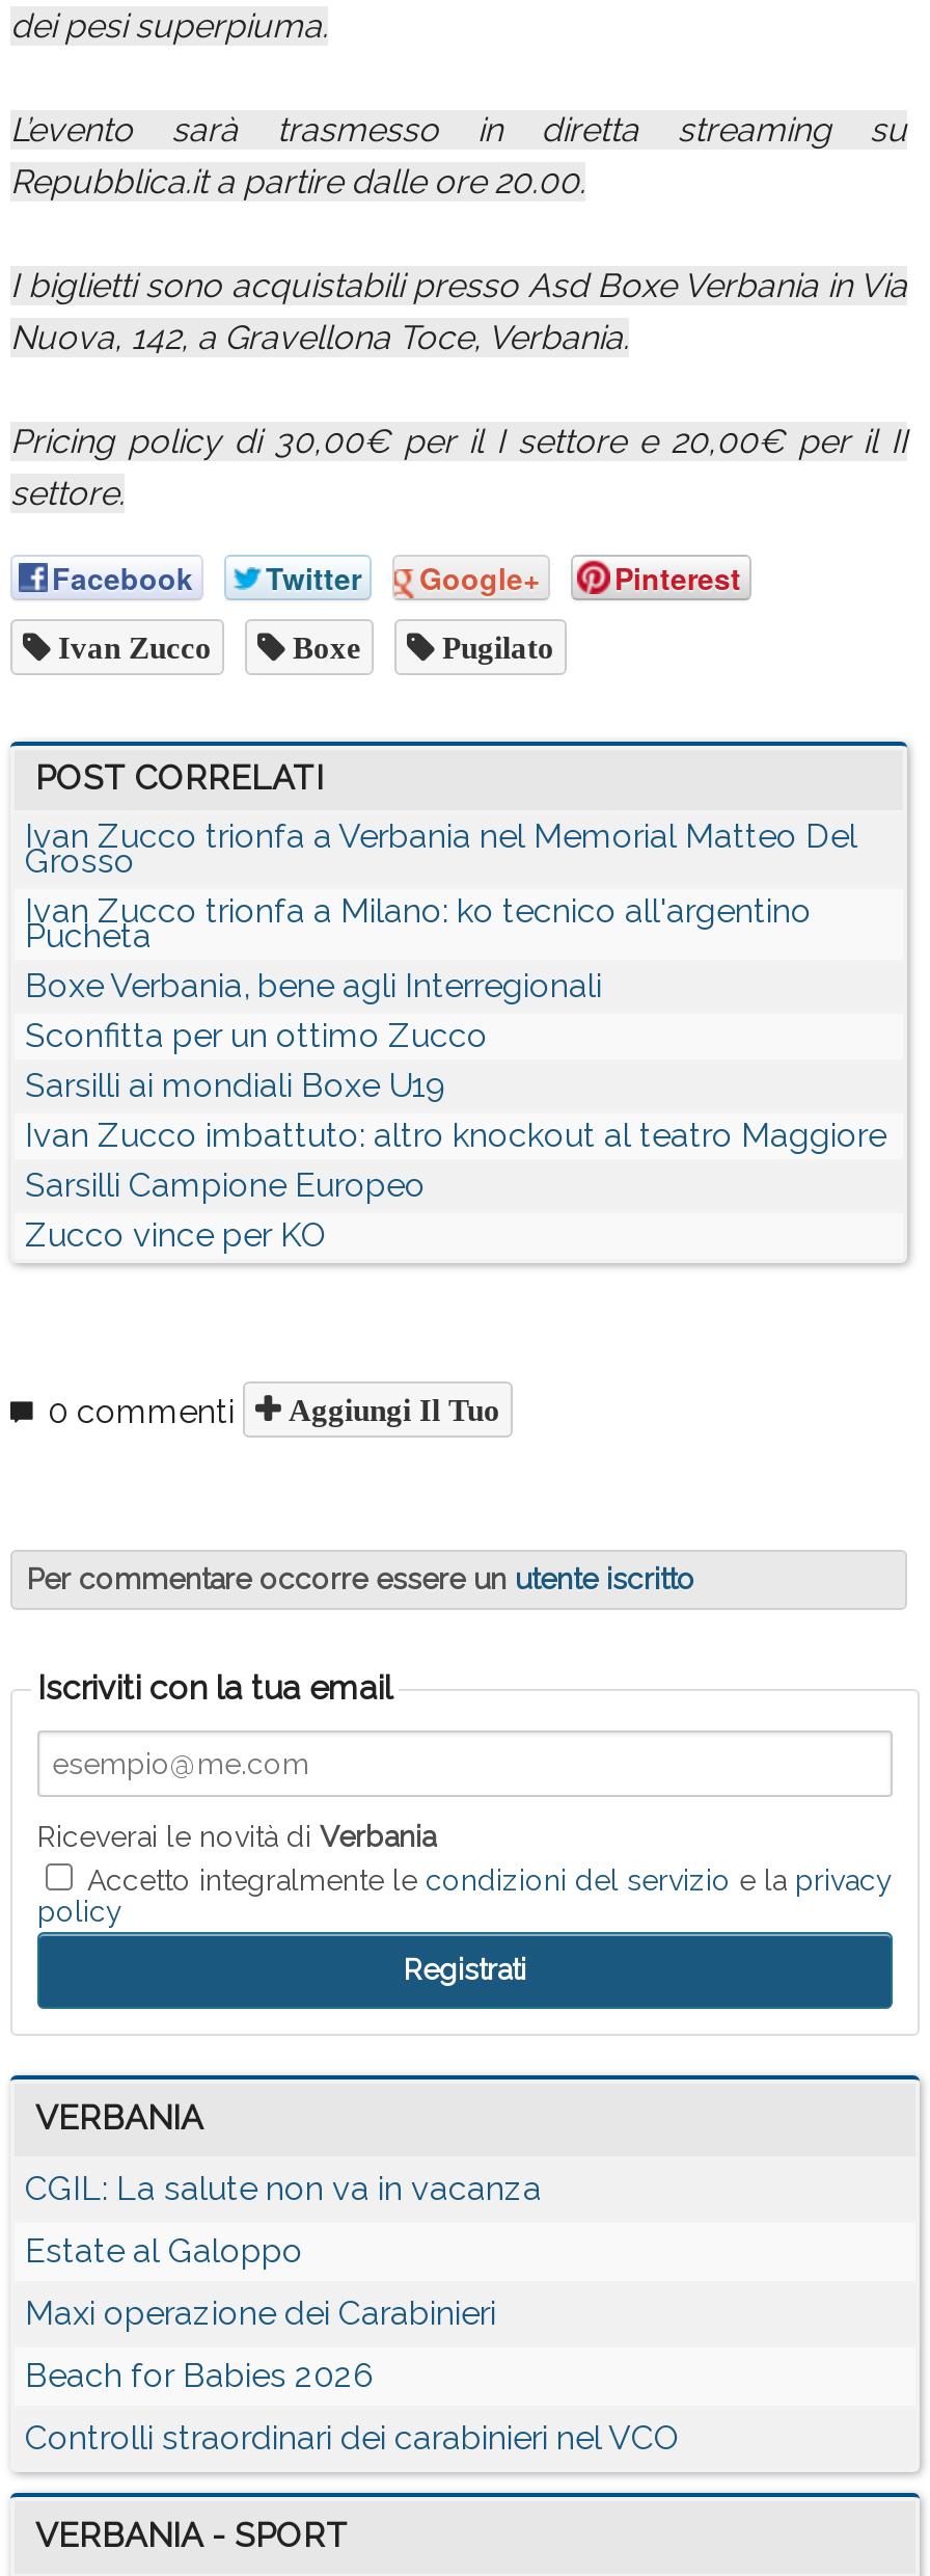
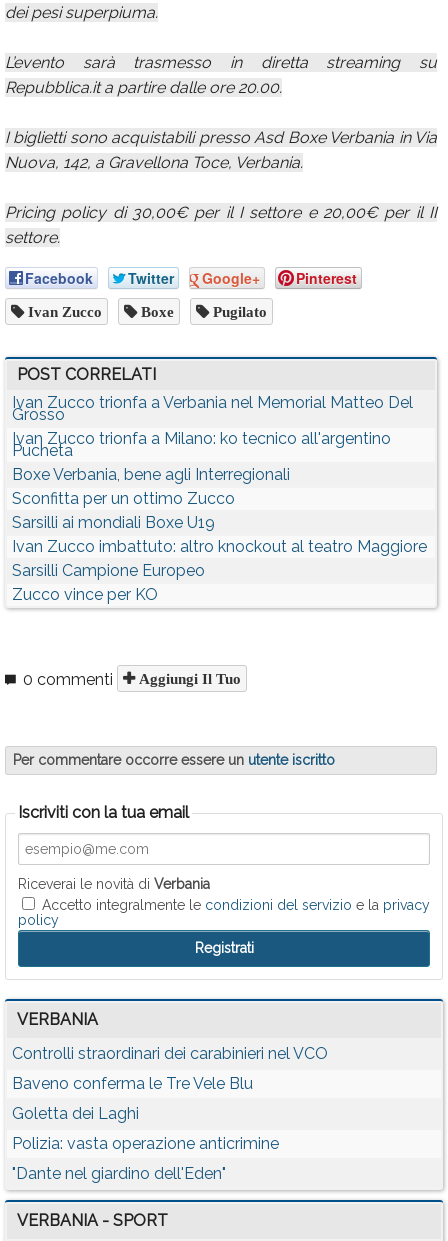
- CGIL: La salute non va in vacanza
- Estate al Galoppo
- Maxi operazione dei Carabinieri
- Beach for Babies 2026

moved up: Controlli straordinari dei carabinieri nel VCO

+ Baveno conferma le Tre Vele Blu
+ Goletta dei Laghi
+ Polizia: vasta operazione anticrimine
+ "Dante nel giardino dell'Eden"
